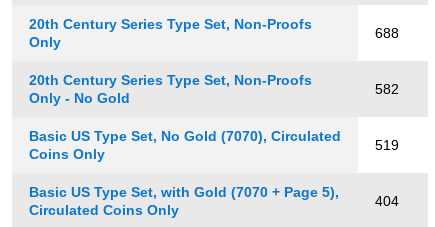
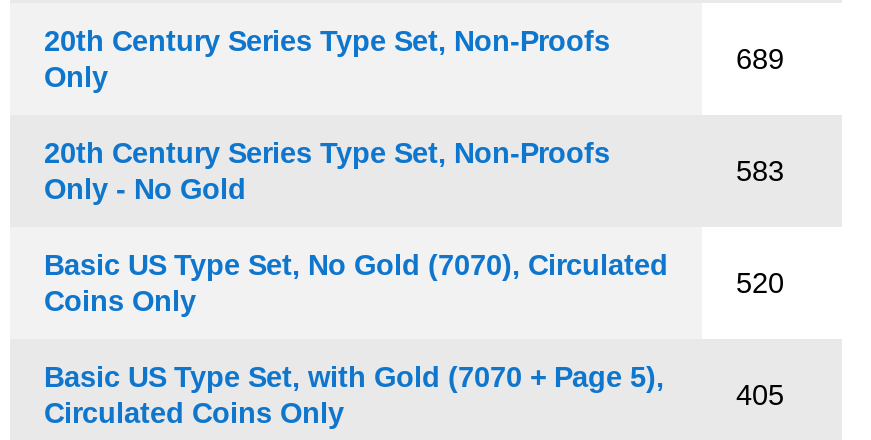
- 688
+ 689

- 582
+ 583

- 519
+ 520

- 404
+ 405
